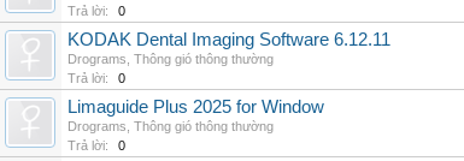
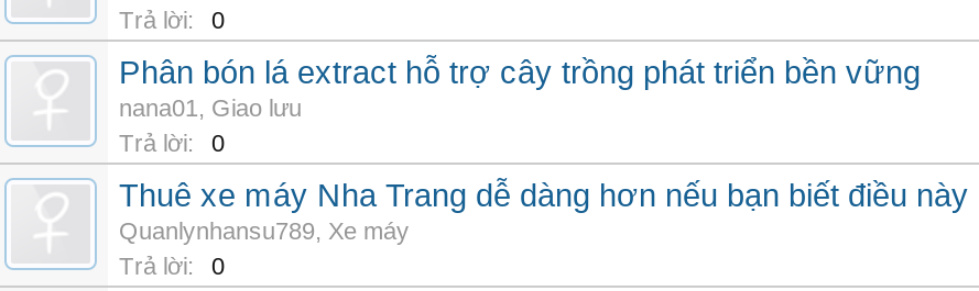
- KODAK Dental Imaging Software 6.12.11
- Drograms, Thông gió thông thường
+ Phân bón lá extract hỗ trợ cây trồng phát triển bền vững
+ nana01, Giao lưu

- Limaguide Plus 2025 for Window
- Drograms, Thông gió thông thường
+ Thuê xe máy Nha Trang dễ dàng hơn nếu bạn biết điều này
+ Quanlynhansu789, Xe máy
